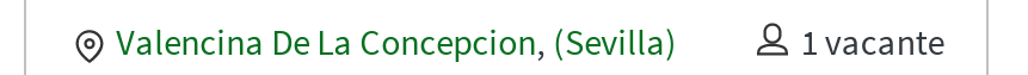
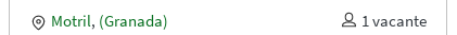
- Valencina De La Concepcion, (Sevilla)
+ Motril, (Granada)
